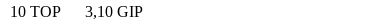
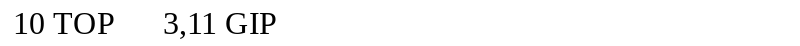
- 10 TOP 3,10 GIP
+ 10 TOP 3,11 GIP
